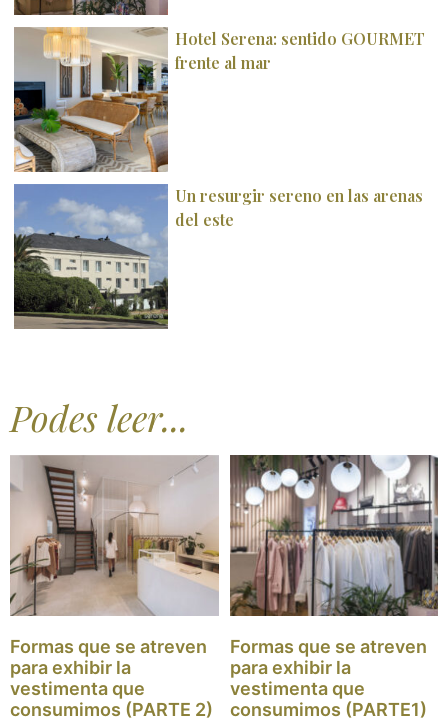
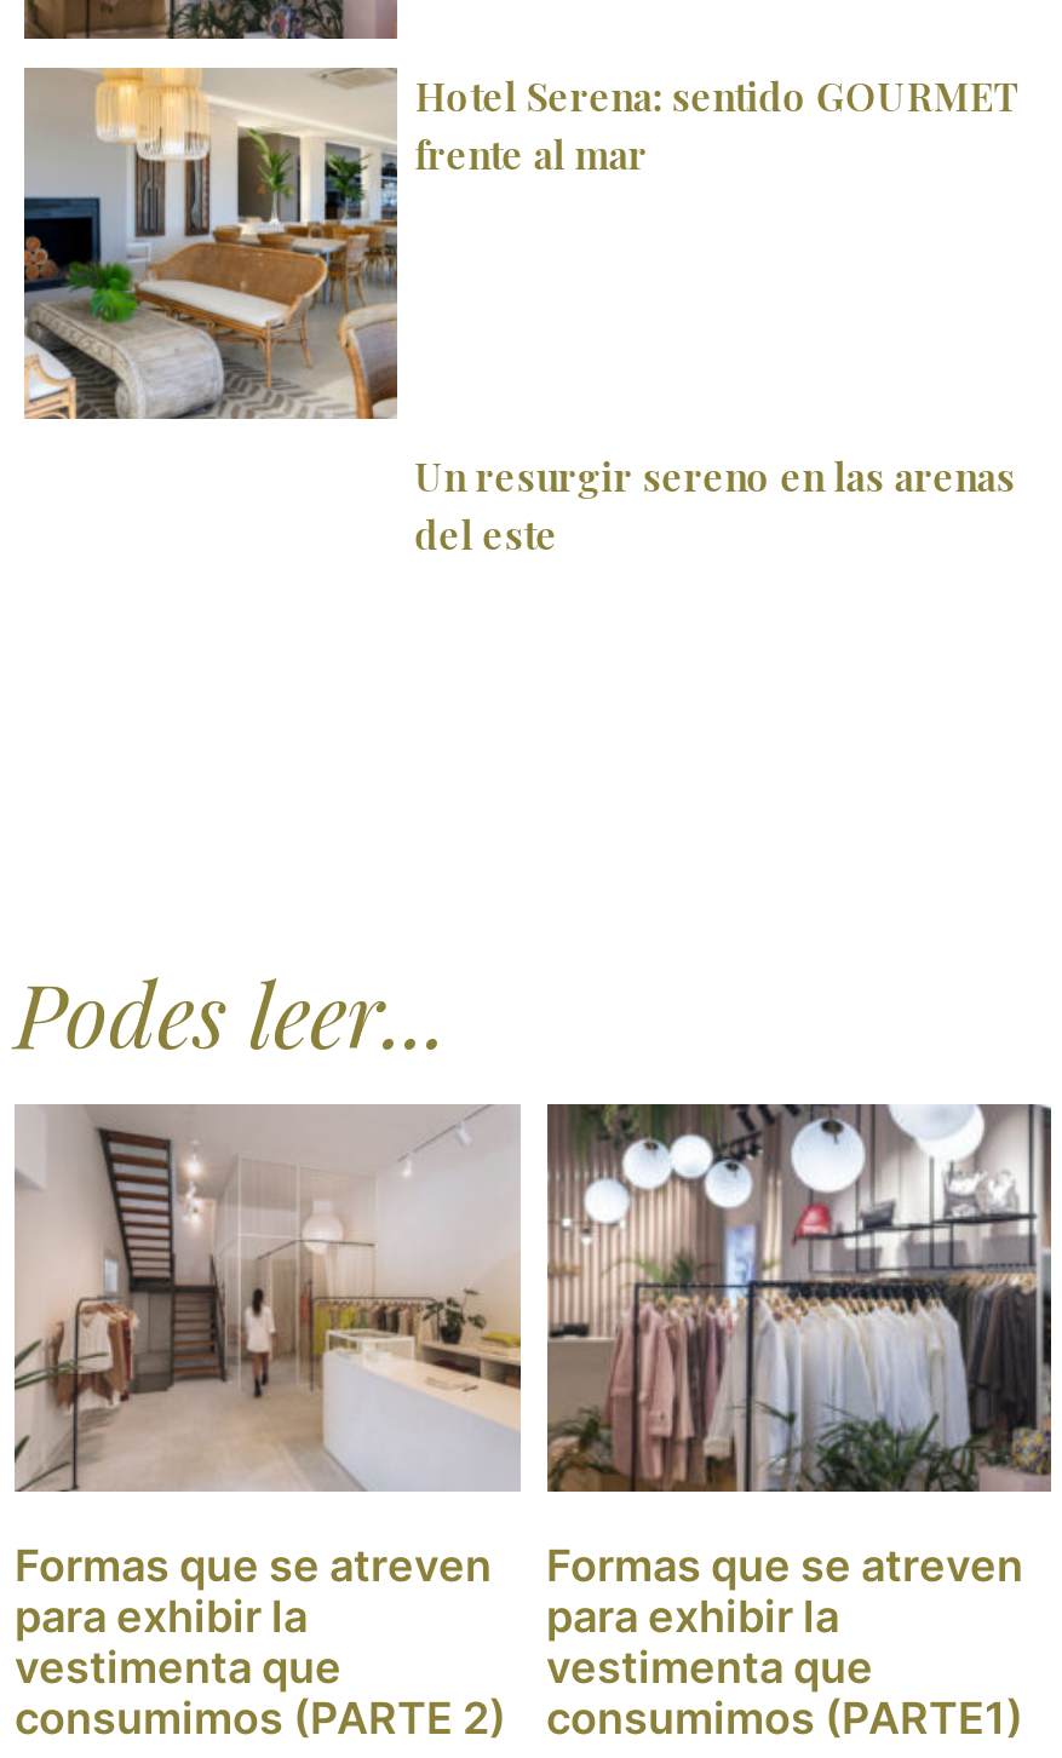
- [image]
